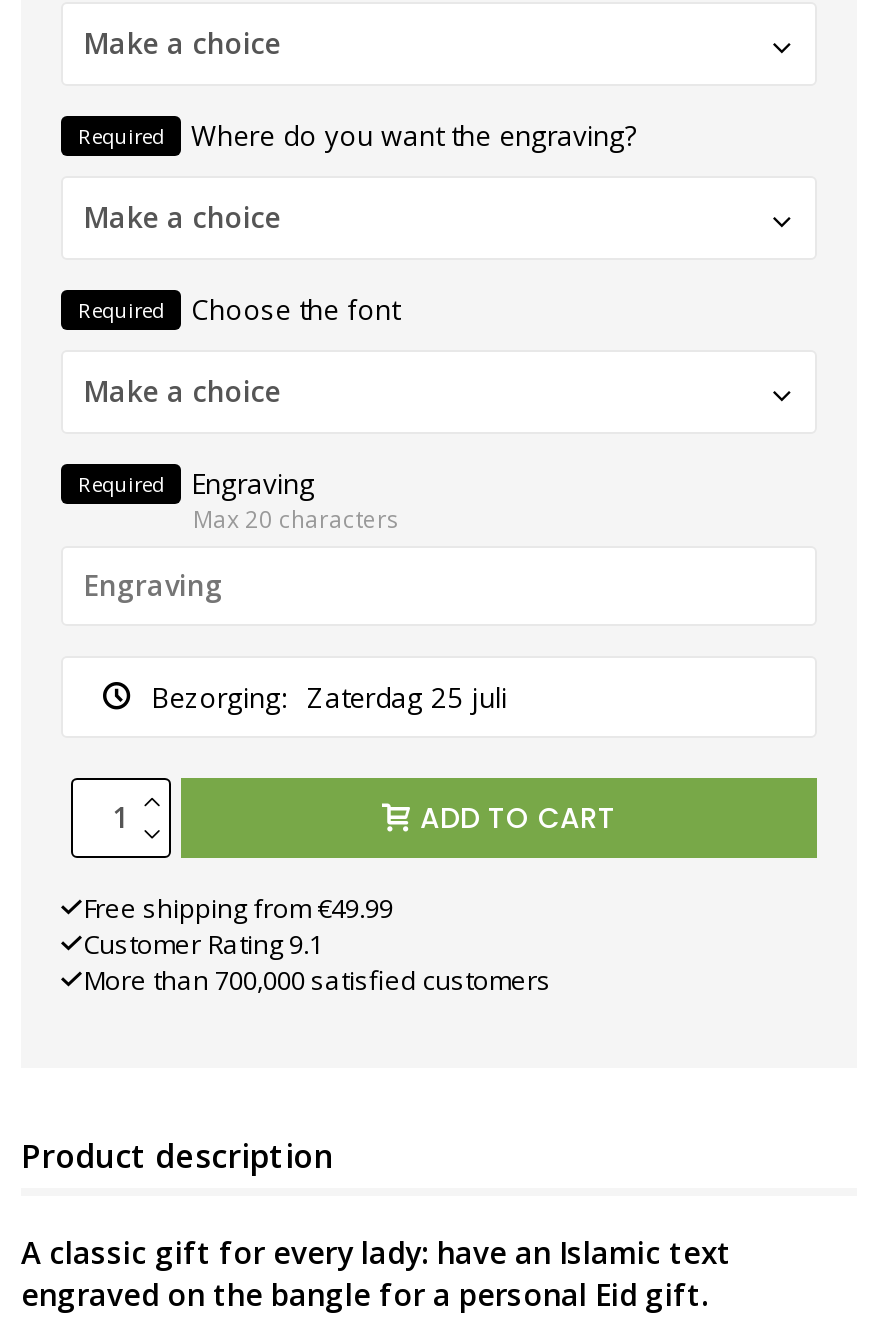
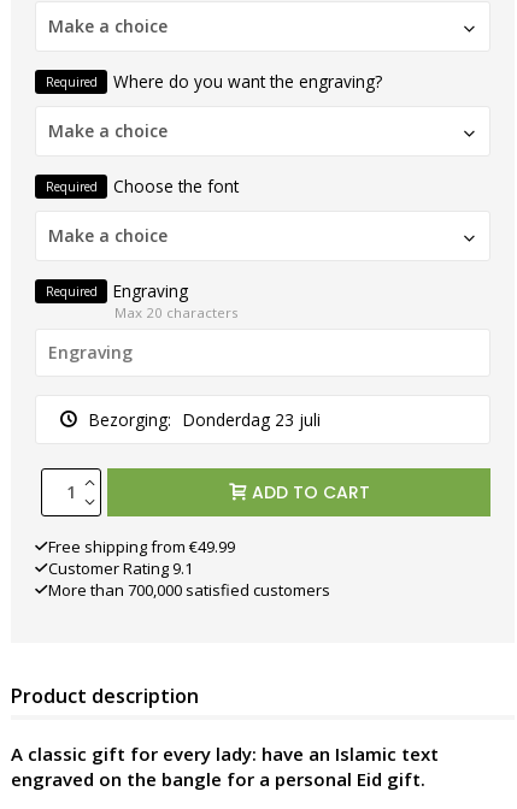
- Bezorging: Zaterdag 25 juli
+ Bezorging: Donderdag 23 juli
